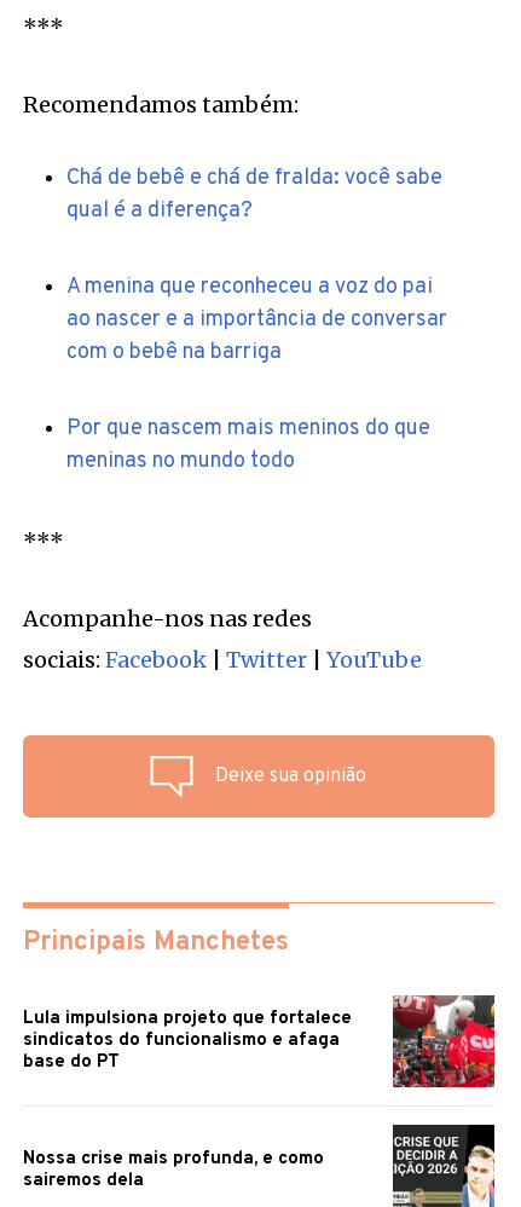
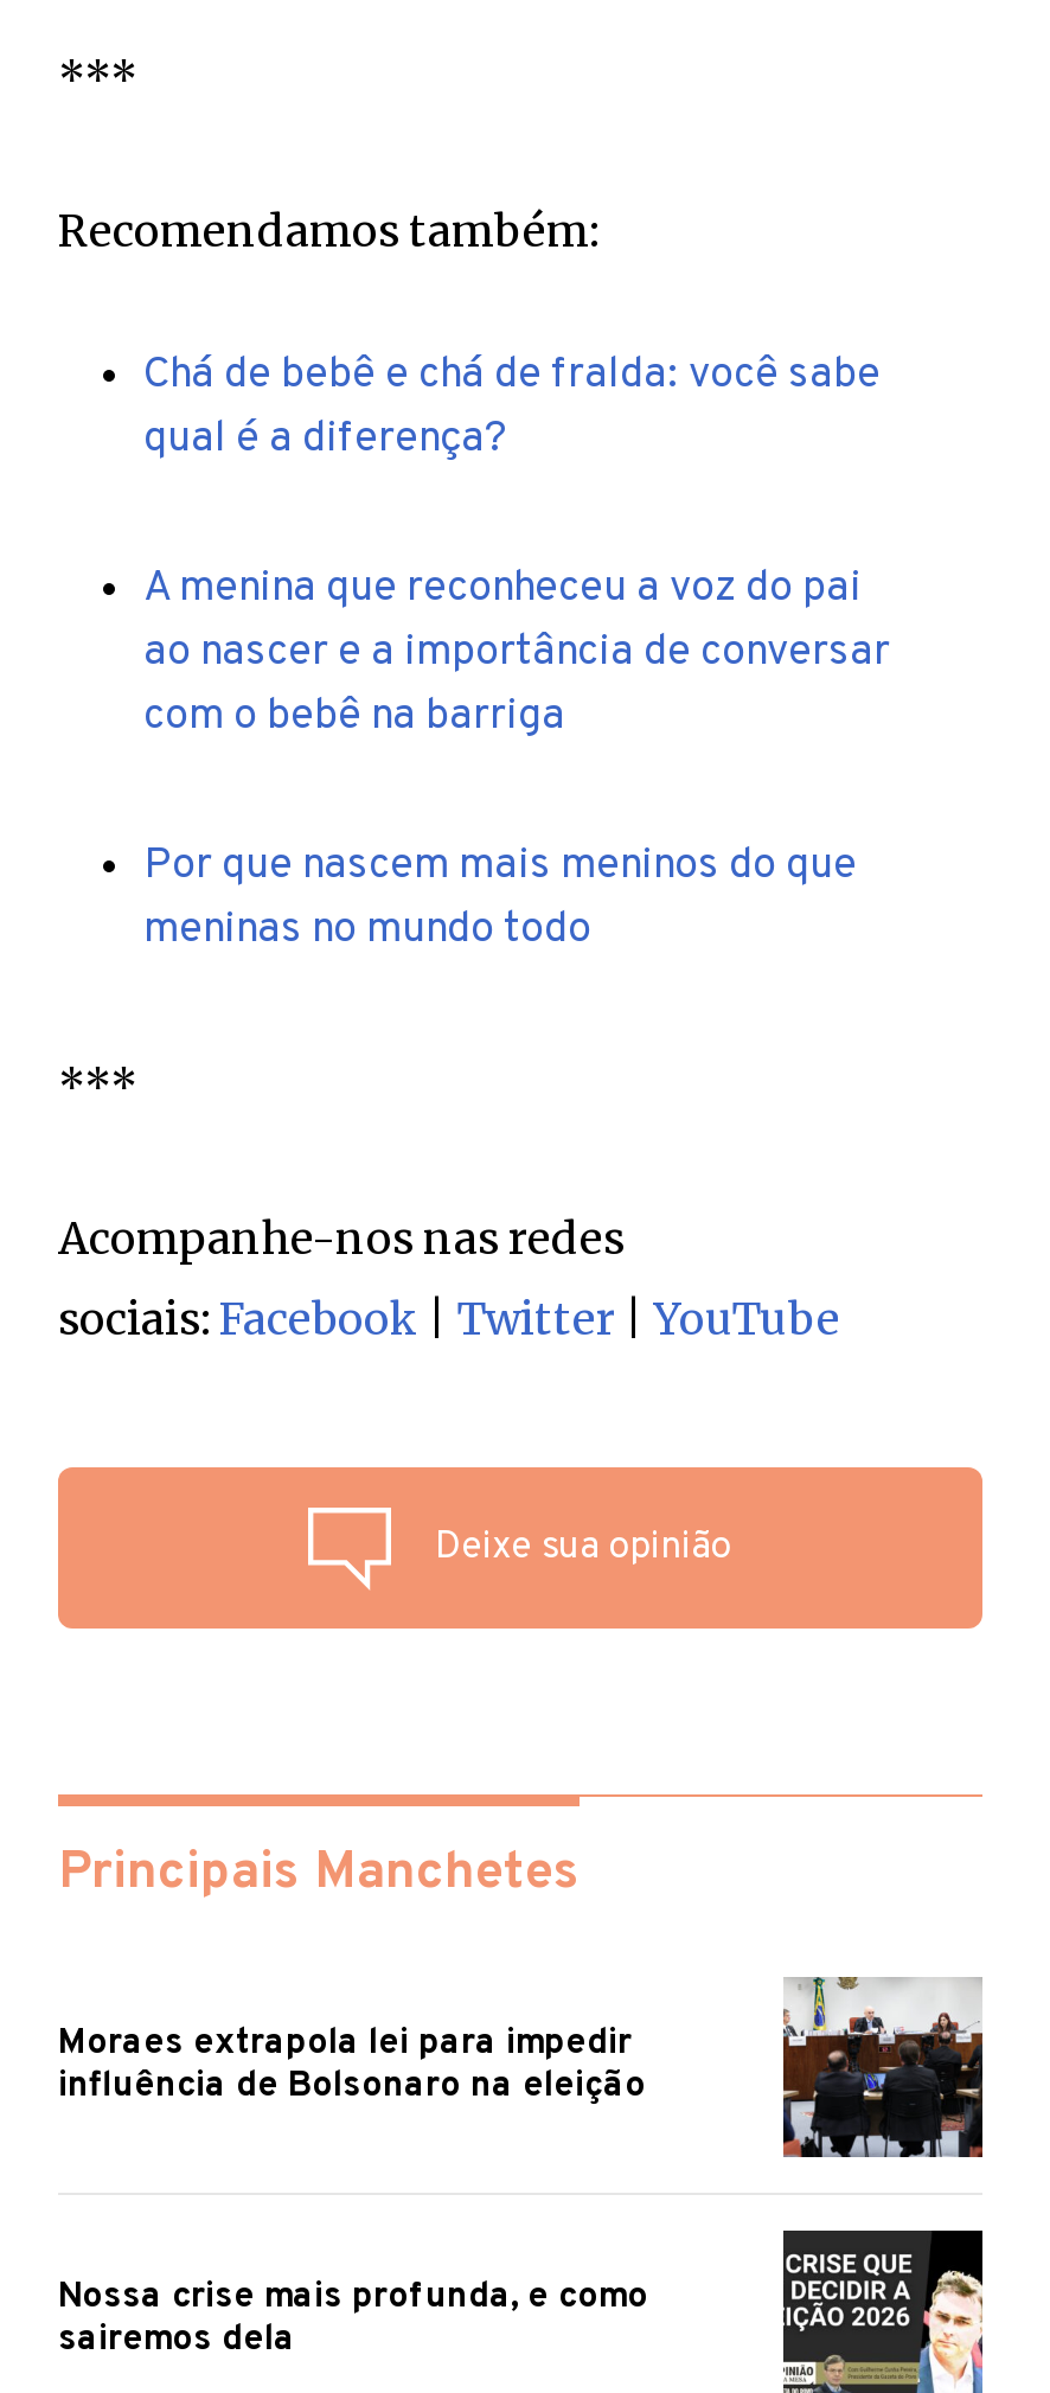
- [image]
+ [image]

- Lula impulsiona projeto que fortalece
- sindicatos do funcionalismo e afaga
- base do PT
+ Moraes extrapola lei para impedir
+ influência de Bolsonaro na eleição
